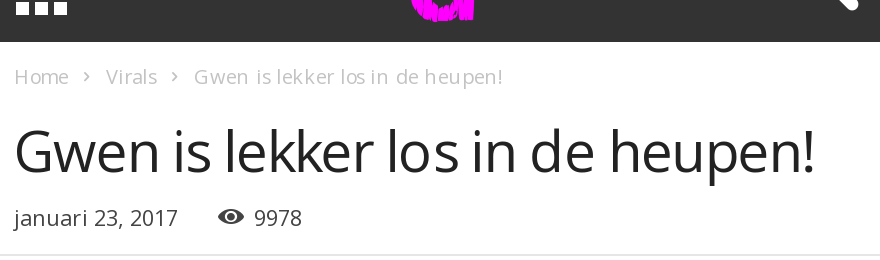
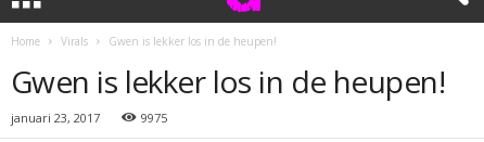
- 9978
+ 9975
